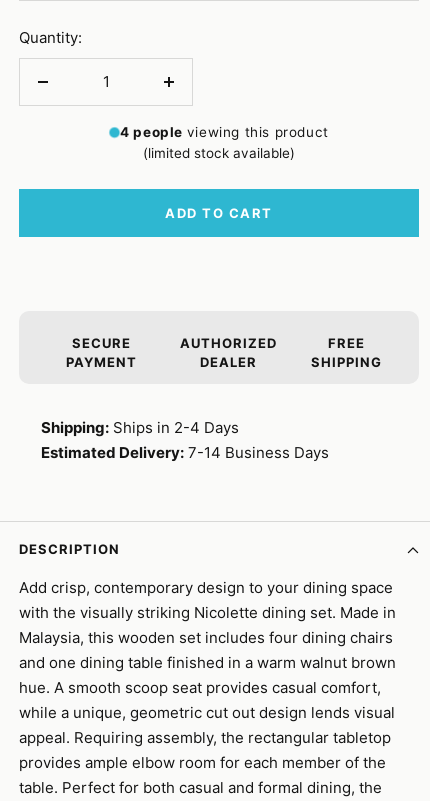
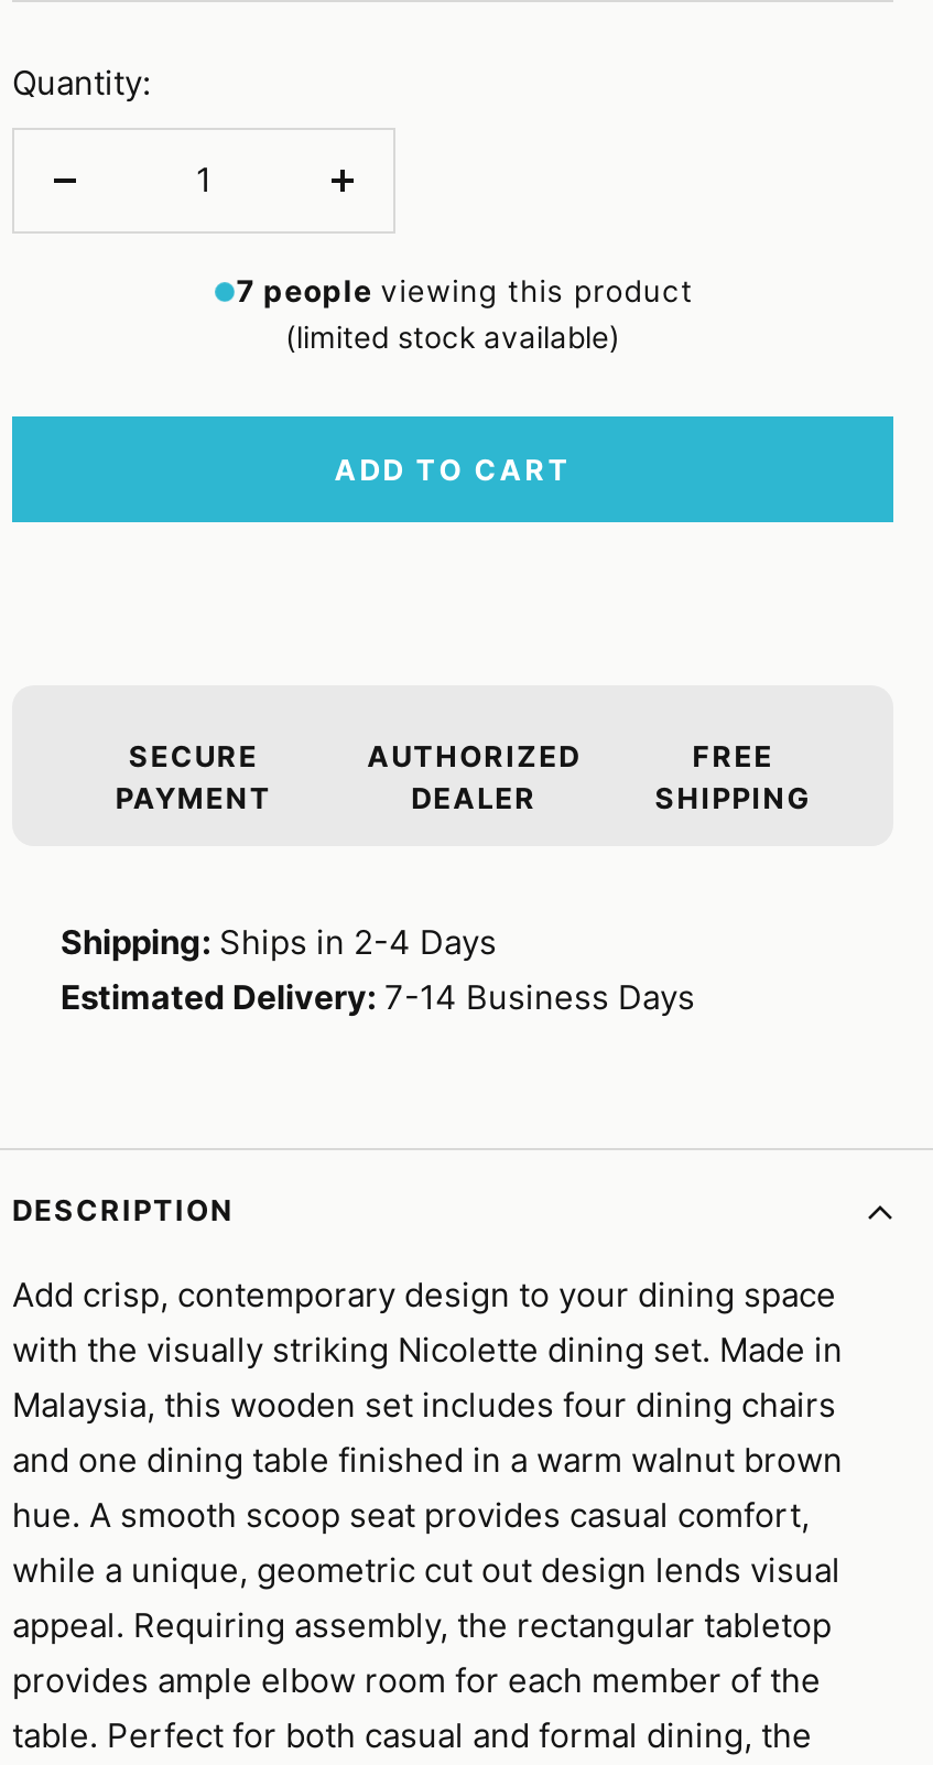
- 4 people viewing this product
+ 7 people viewing this product
